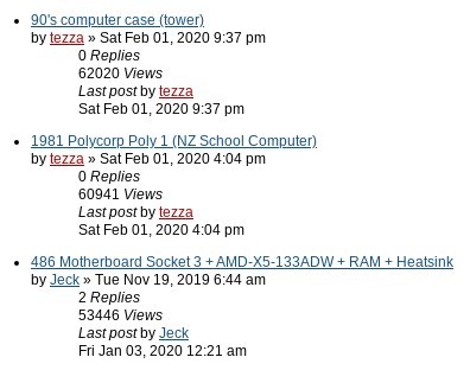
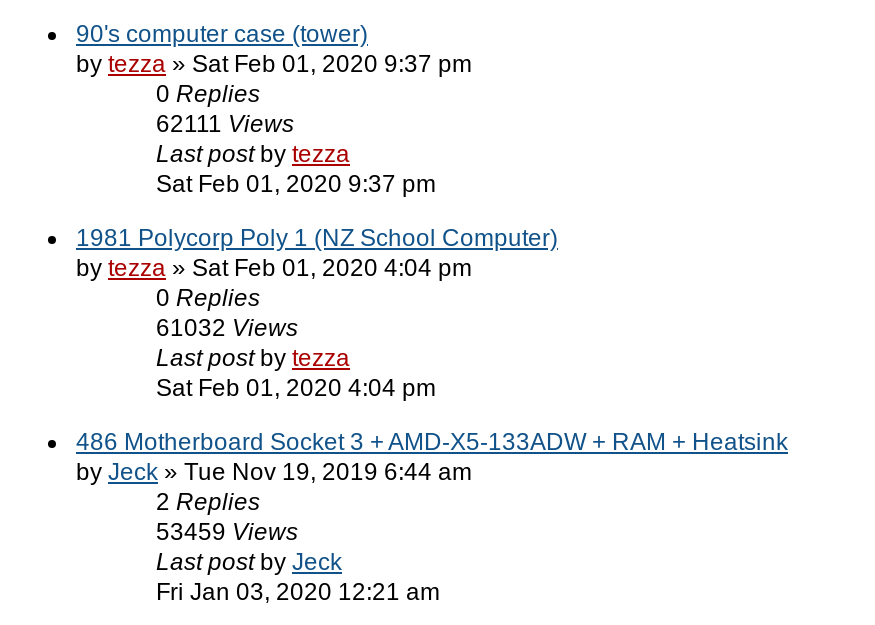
- 62020 Views
+ 62111 Views

- 60941 Views
+ 61032 Views

- 53446 Views
+ 53459 Views
